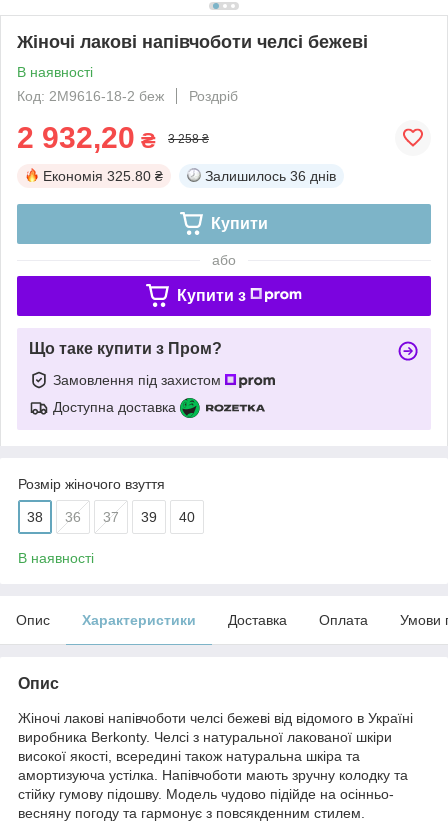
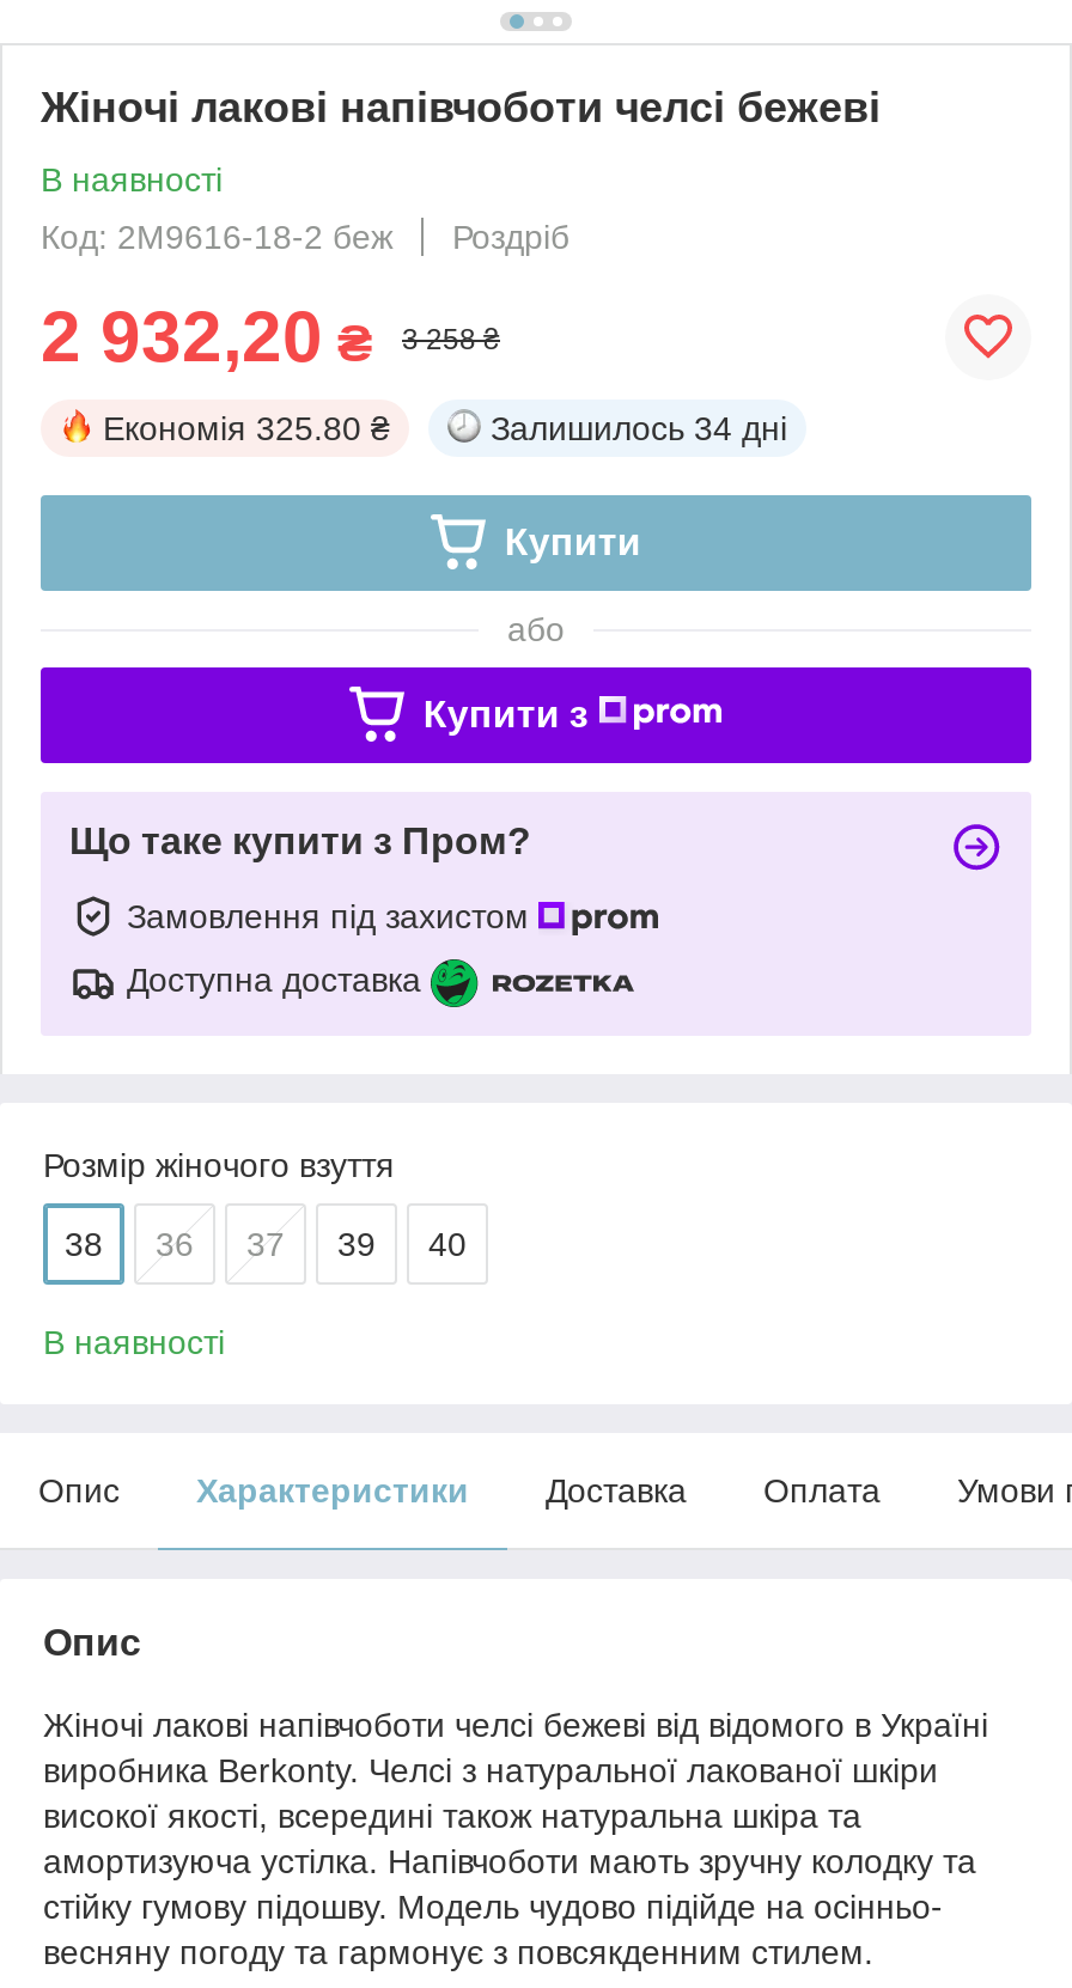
- Залишилось 36 днів
+ Залишилось 34 дні
